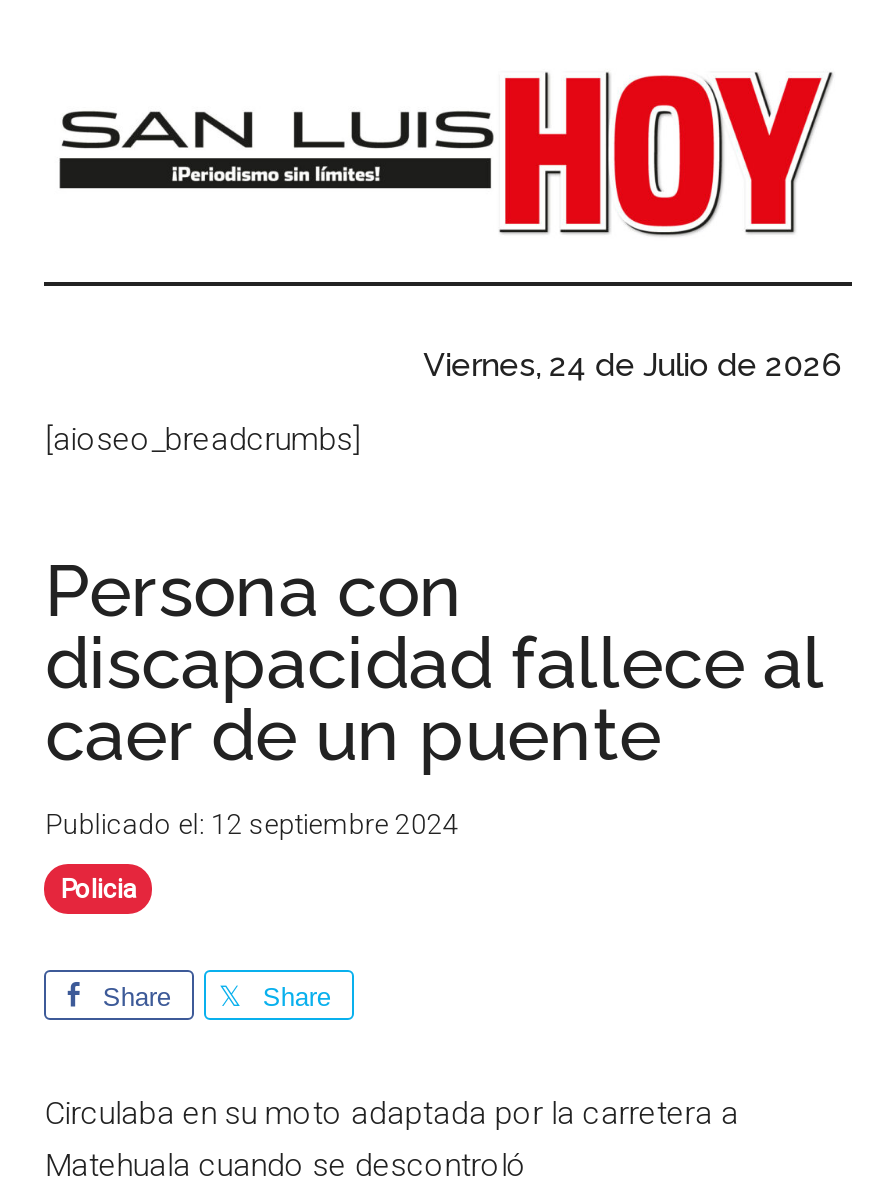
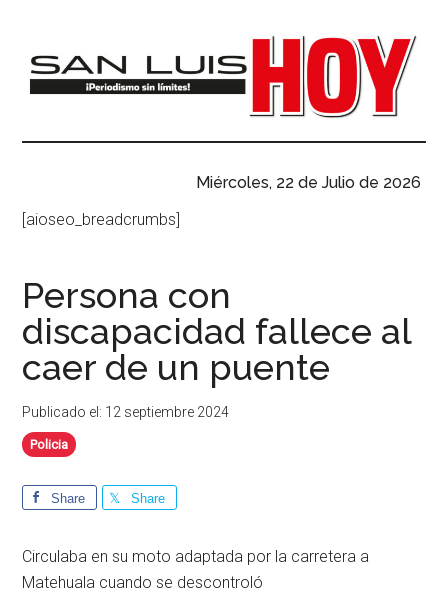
- Viernes, 24 de Julio de 2026
+ Miércoles, 22 de Julio de 2026
